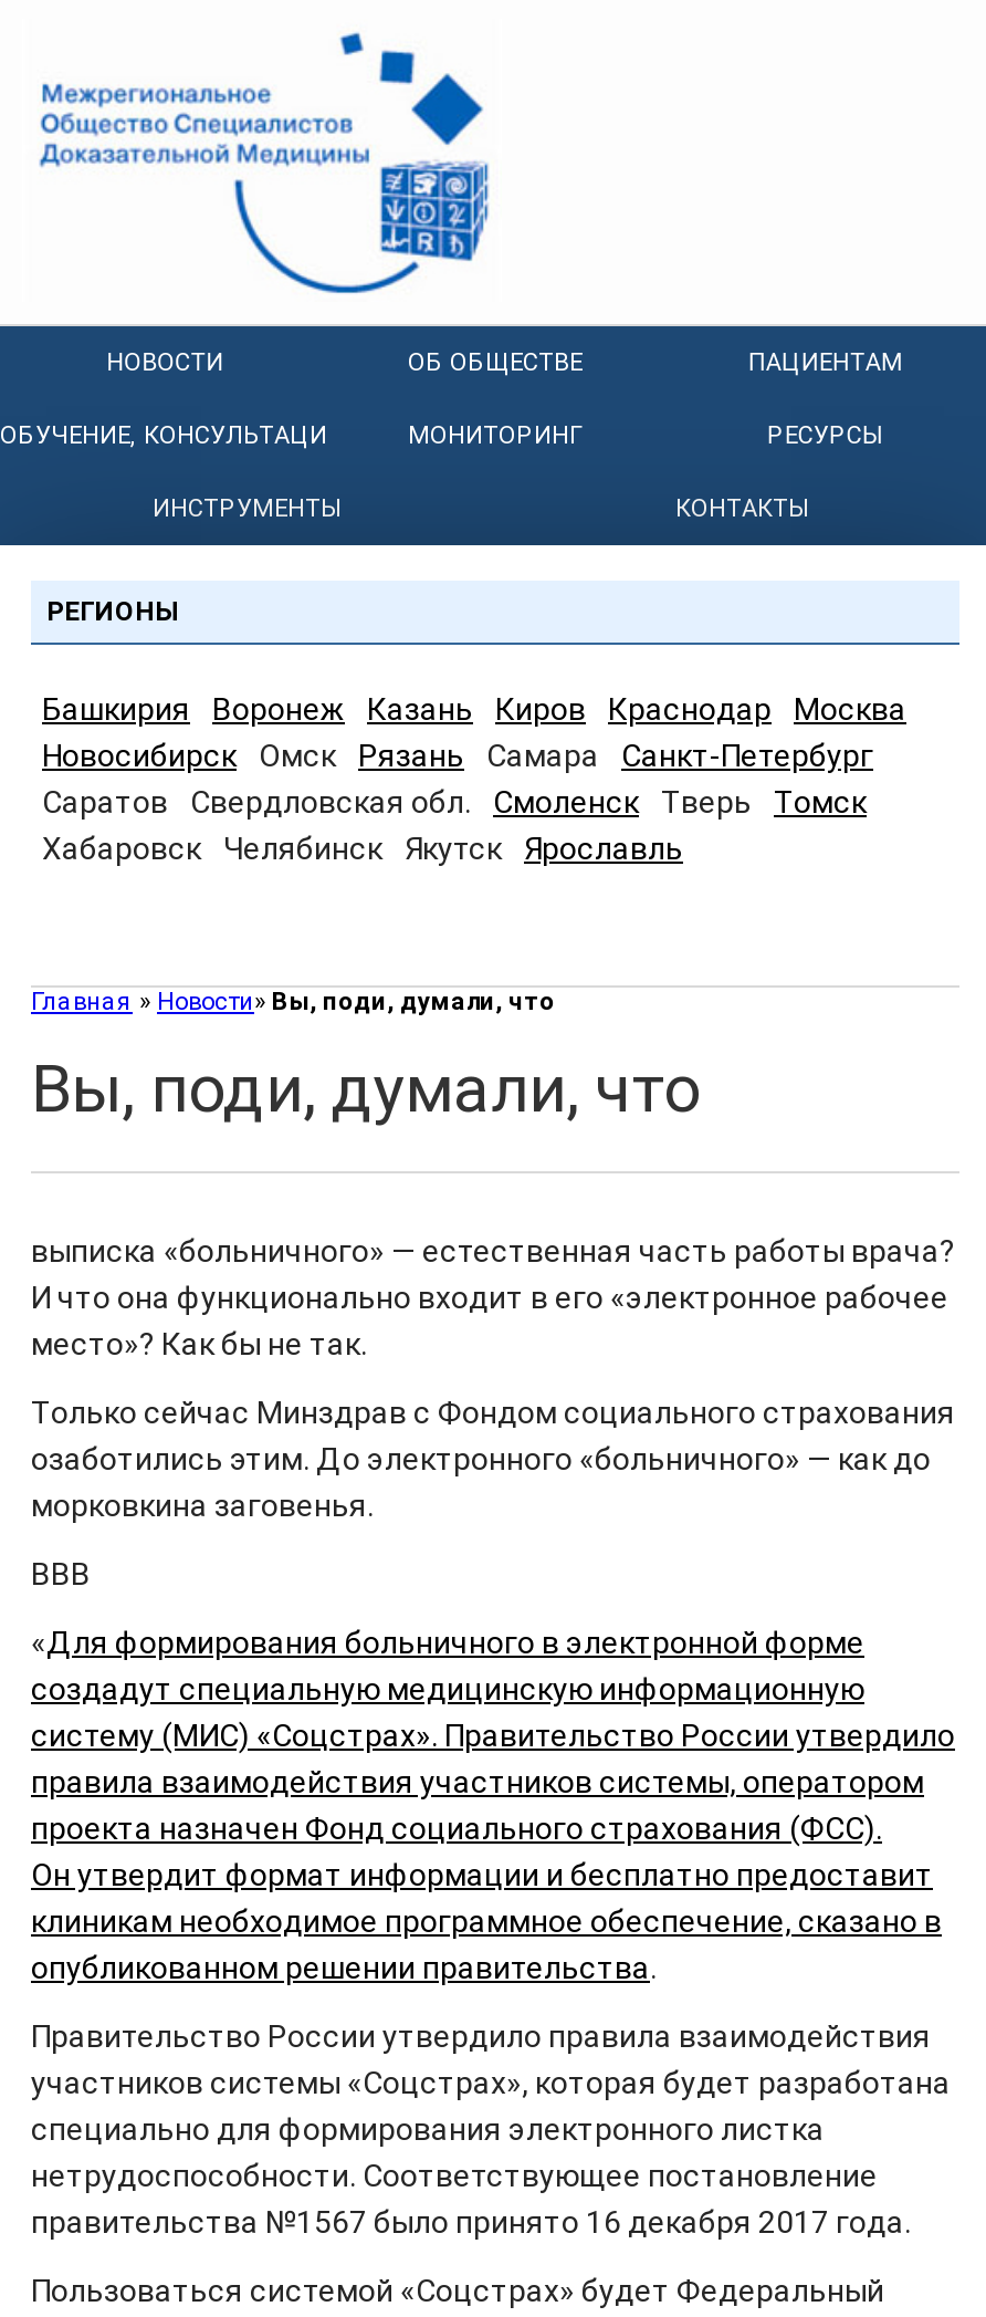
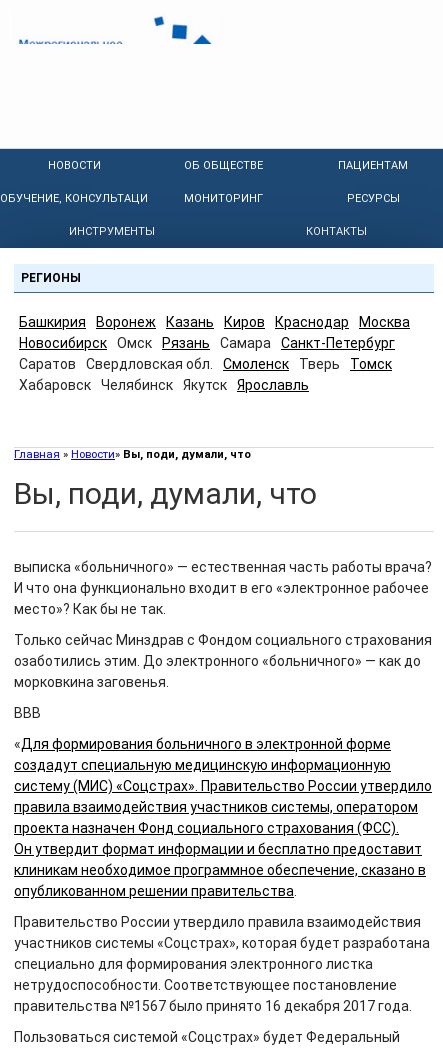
- [image]
